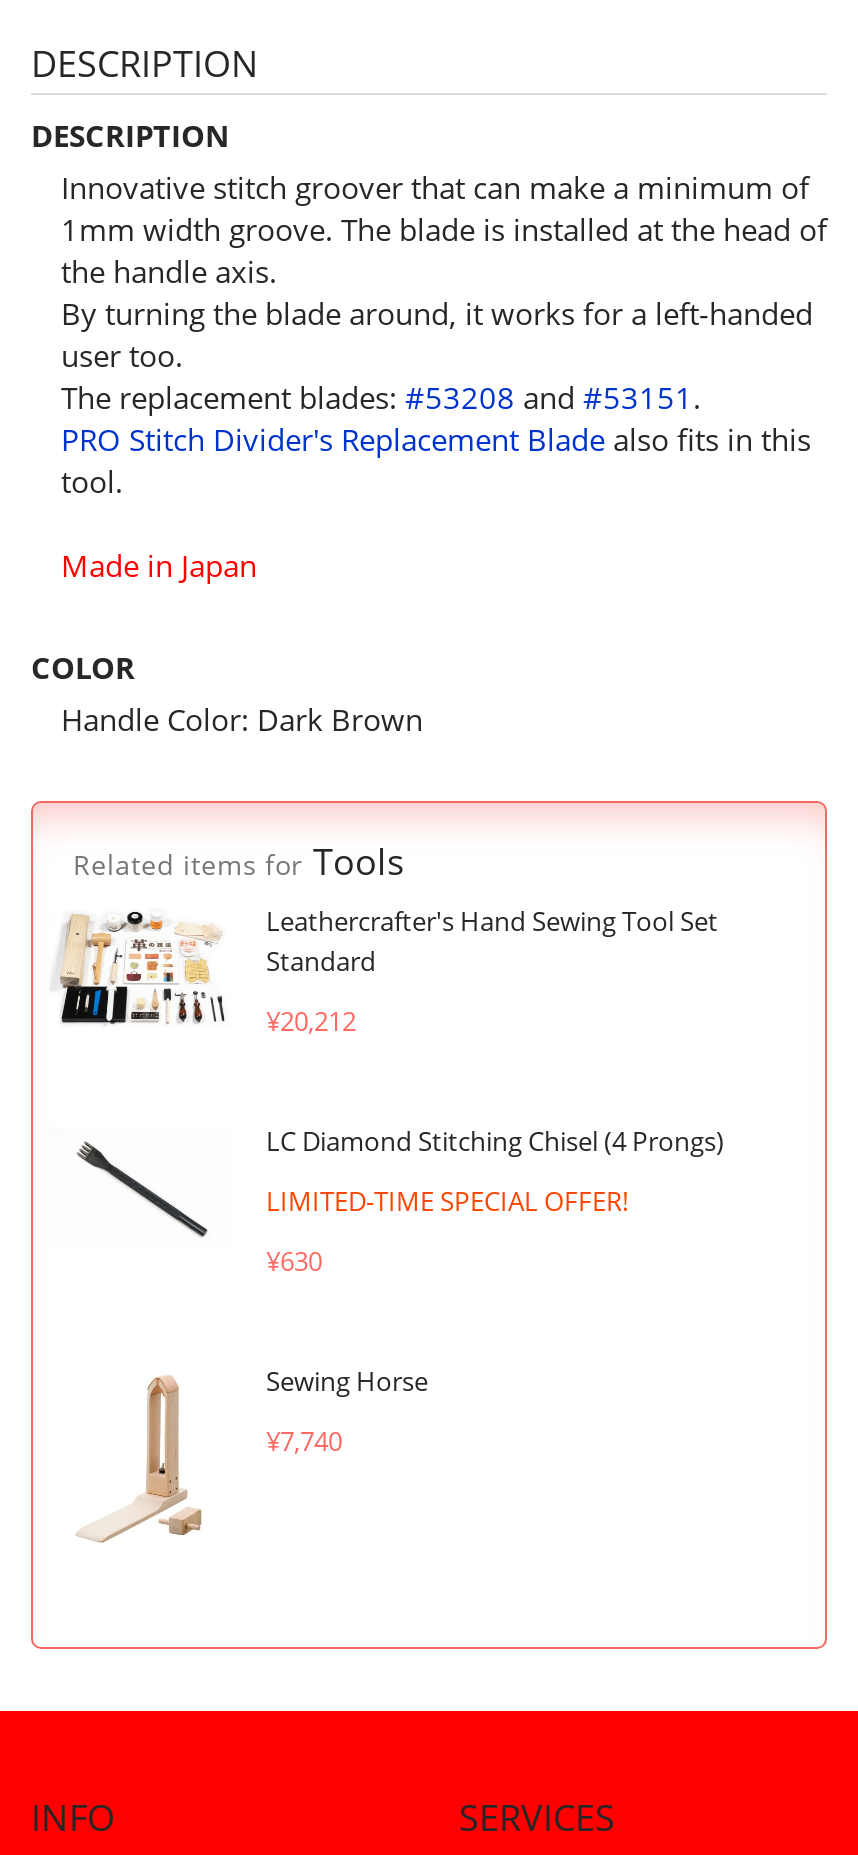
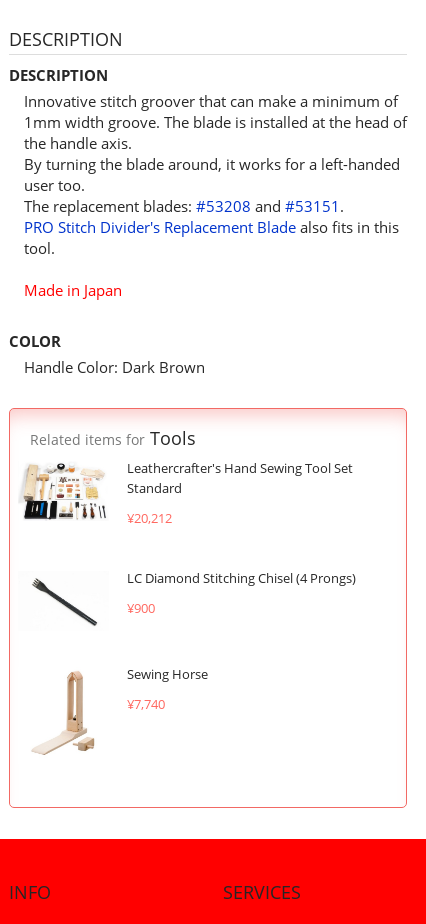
- LIMITED-TIME SPECIAL OFFER!
- ¥630
+ ¥900
